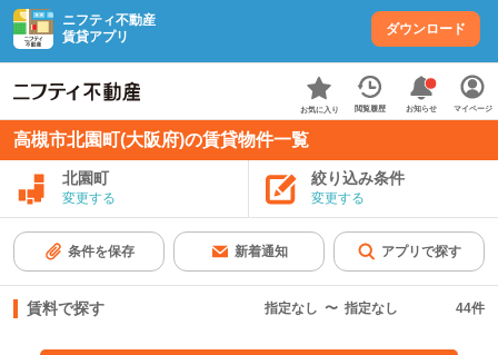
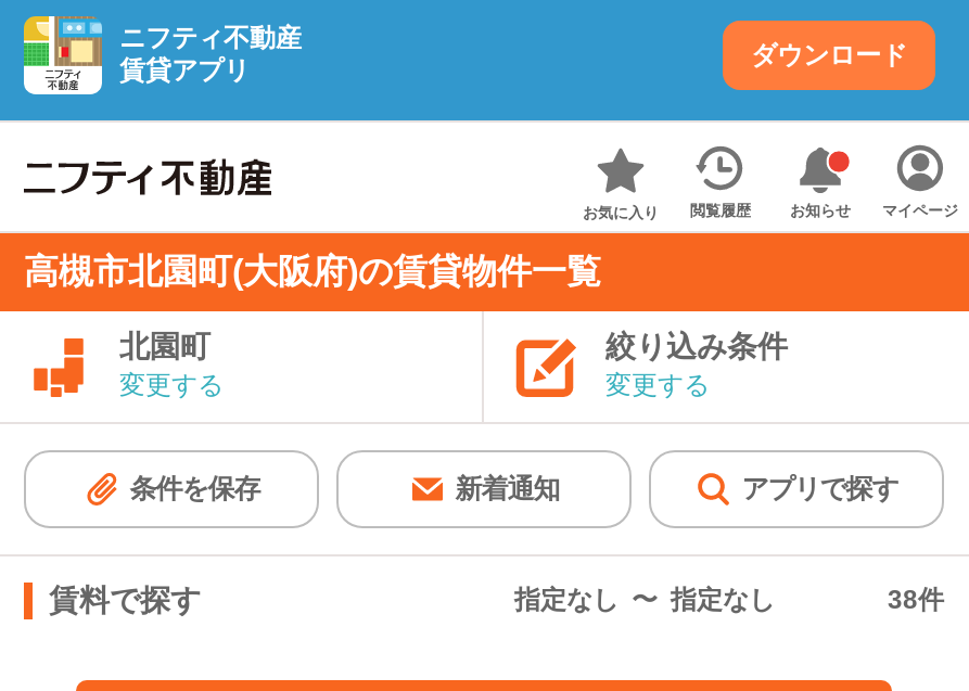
- 44件
+ 38件
